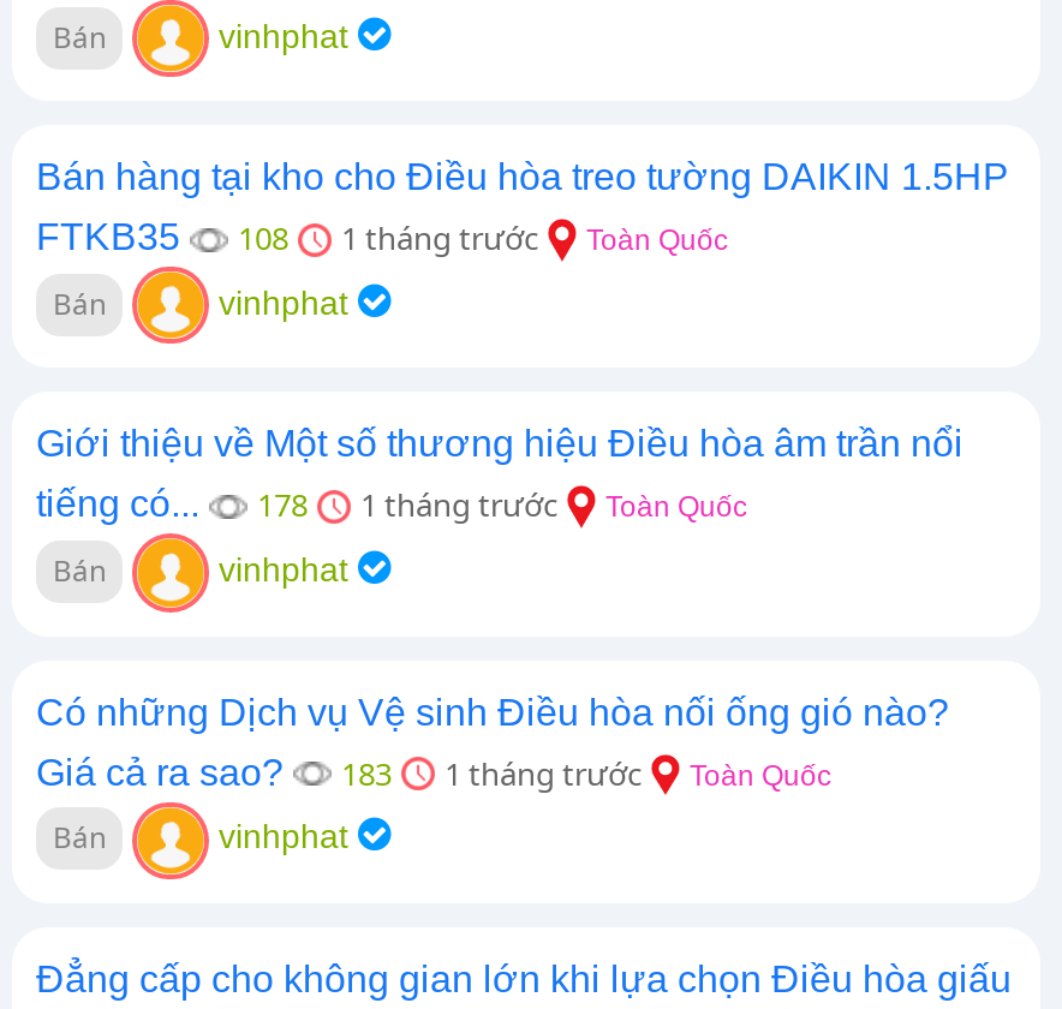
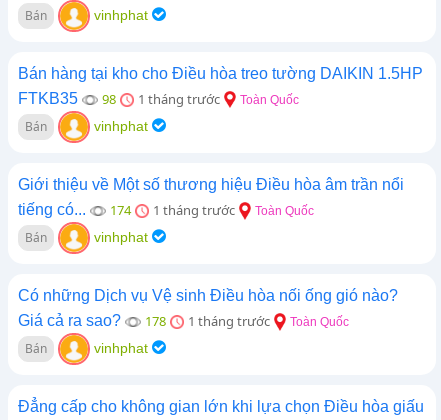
- FTKB35 108 1 tháng trước Toàn Quốc
+ FTKB35 98 1 tháng trước Toàn Quốc

- tiếng có... 178 1 tháng trước Toàn Quốc
+ tiếng có... 174 1 tháng trước Toàn Quốc

- Giá cả ra sao? 183 1 tháng trước Toàn Quốc
+ Giá cả ra sao? 178 1 tháng trước Toàn Quốc
